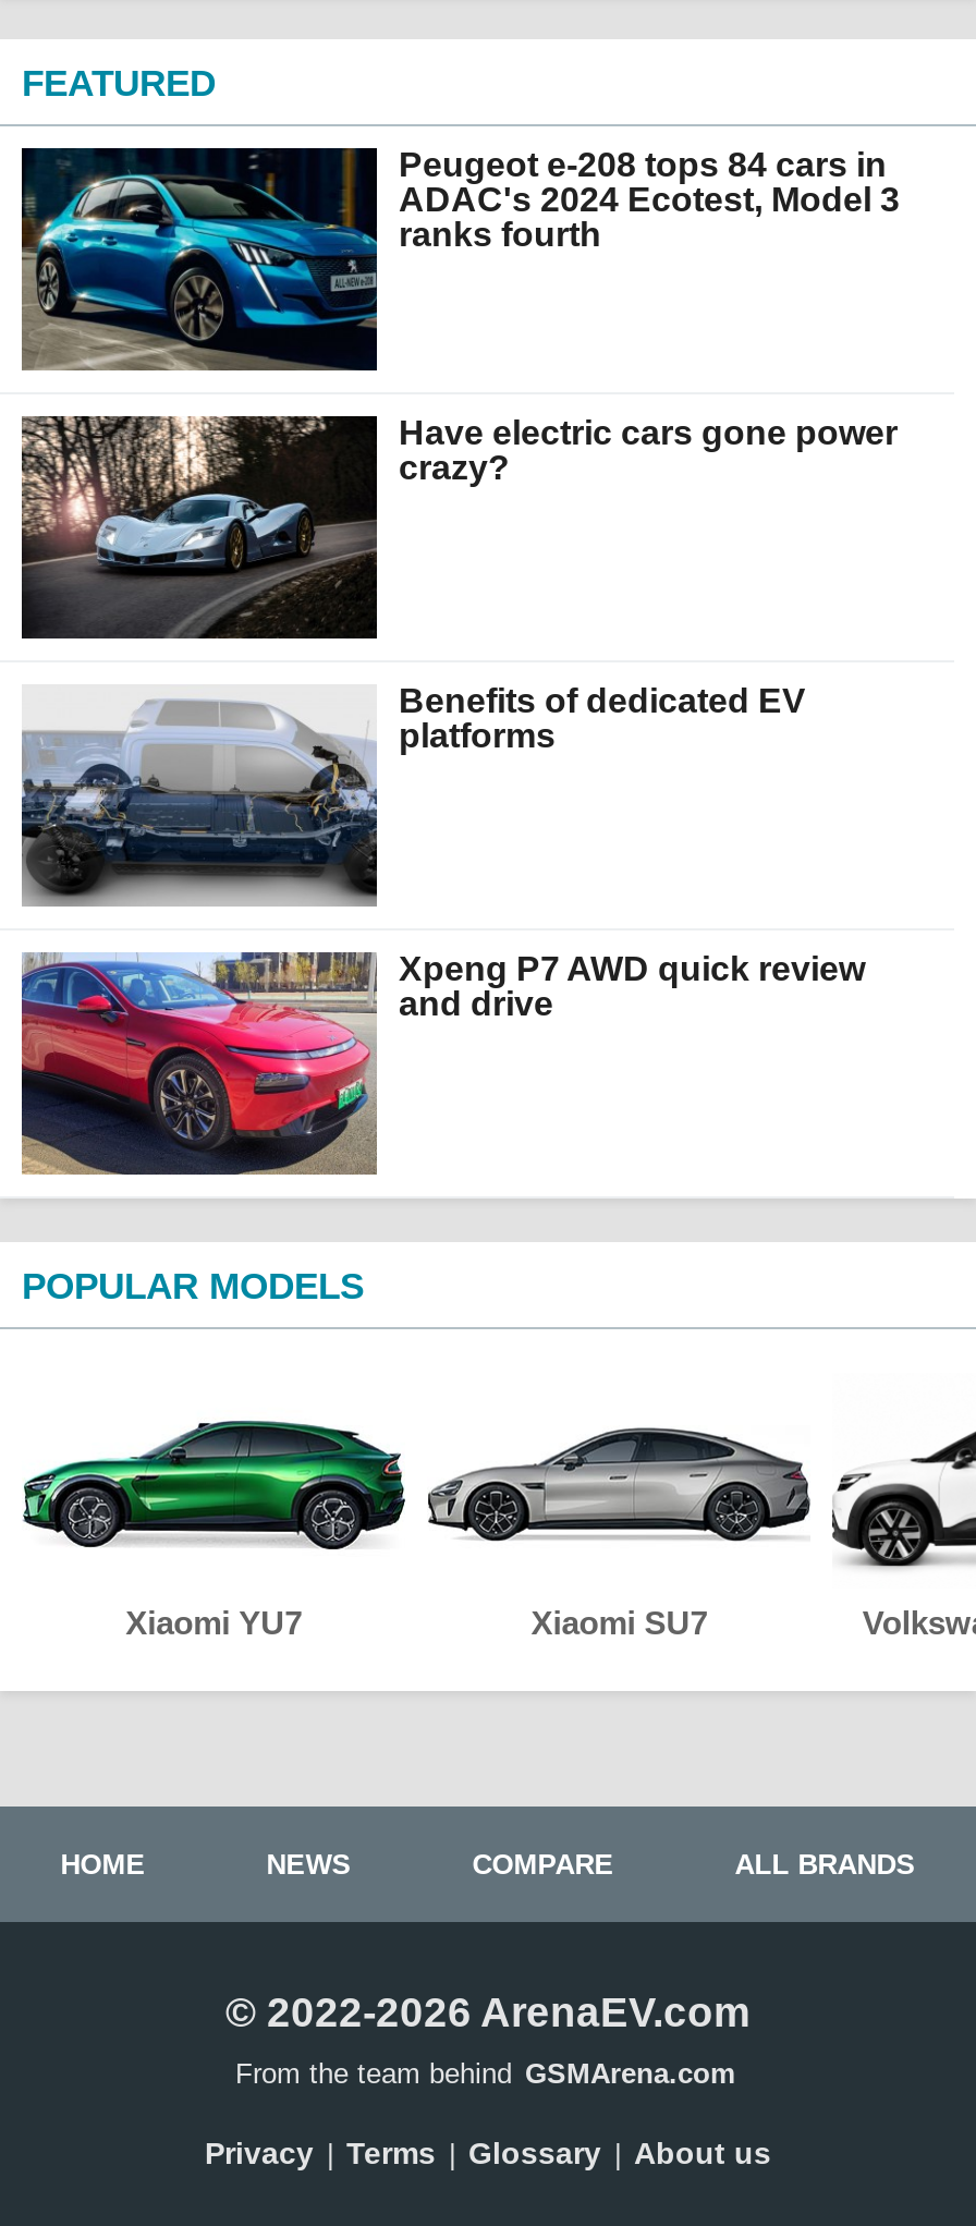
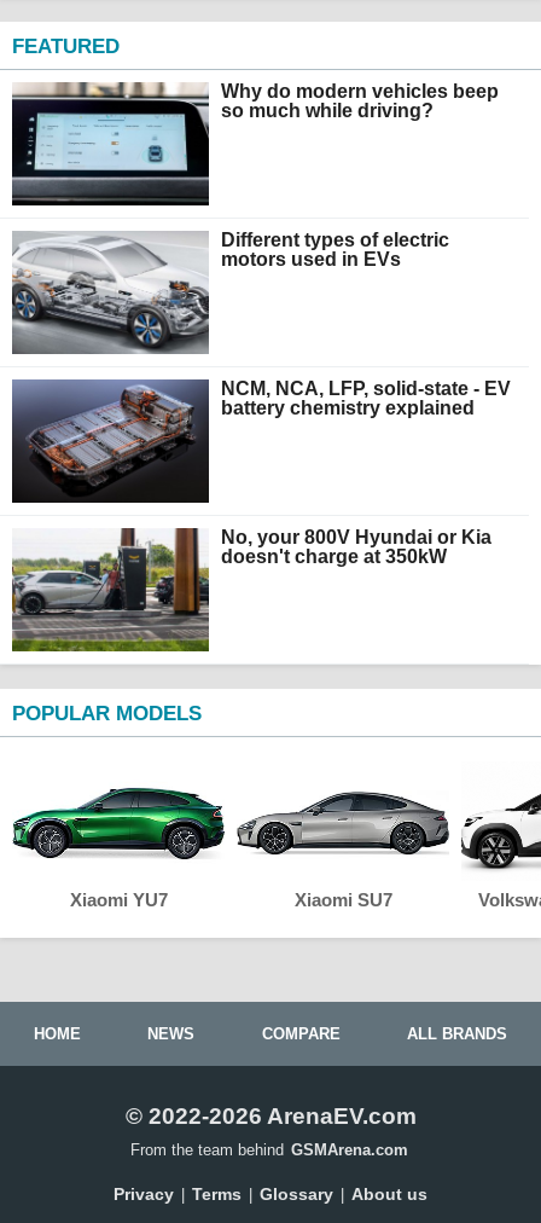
- [image]
- Peugeot e-208 tops 84 cars in
- ADAC's 2024 Ecotest, Model 3
- ranks fourth
+ [image]
+ Why do modern vehicles beep
+ so much while driving?

- [image]
- Have electric cars gone power
- crazy?
+ [image]
+ Different types of electric
+ motors used in EVs

- [image]
- Benefits of dedicated EV
- platforms
+ [image]
+ NCM, NCA, LFP, solid-state - EV
+ battery chemistry explained

- [image]
- Xpeng P7 AWD quick review
- and drive
+ [image]
+ No, your 800V Hyundai or Kia
+ doesn't charge at 350kW
